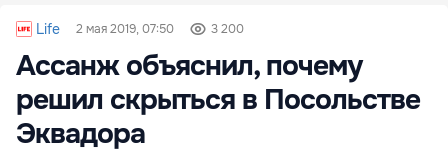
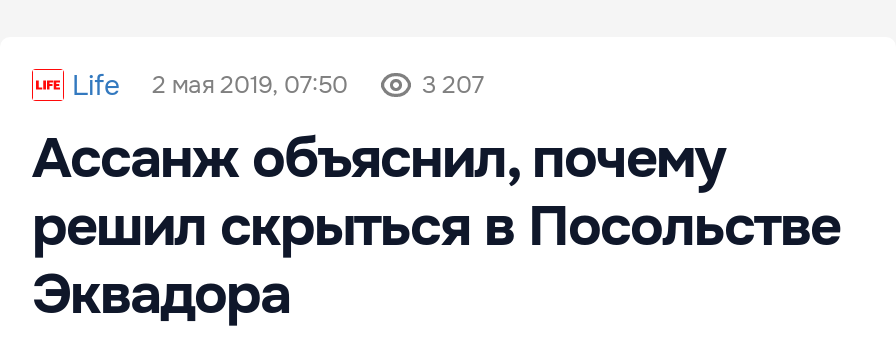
- 3 200
+ 3 207
